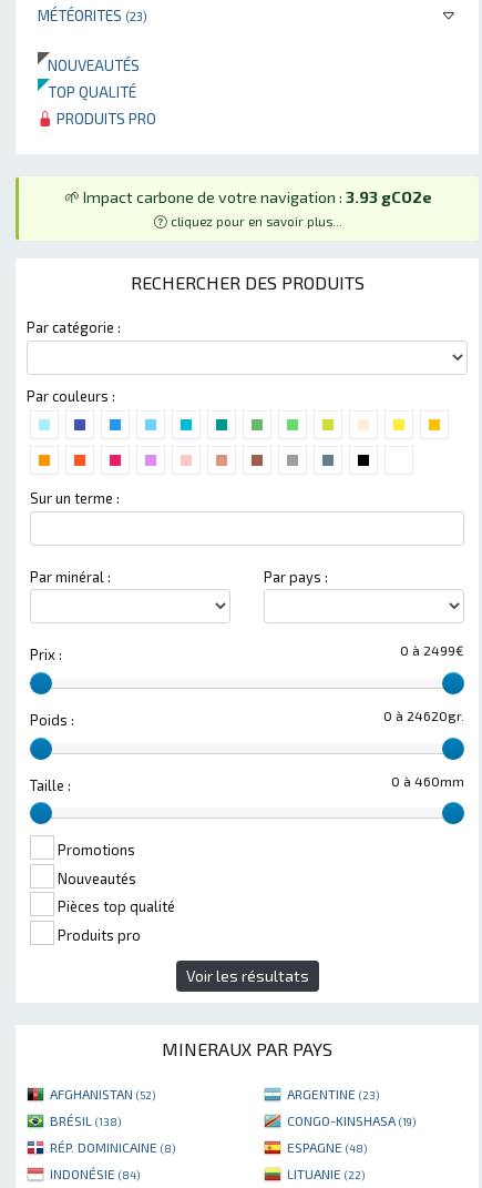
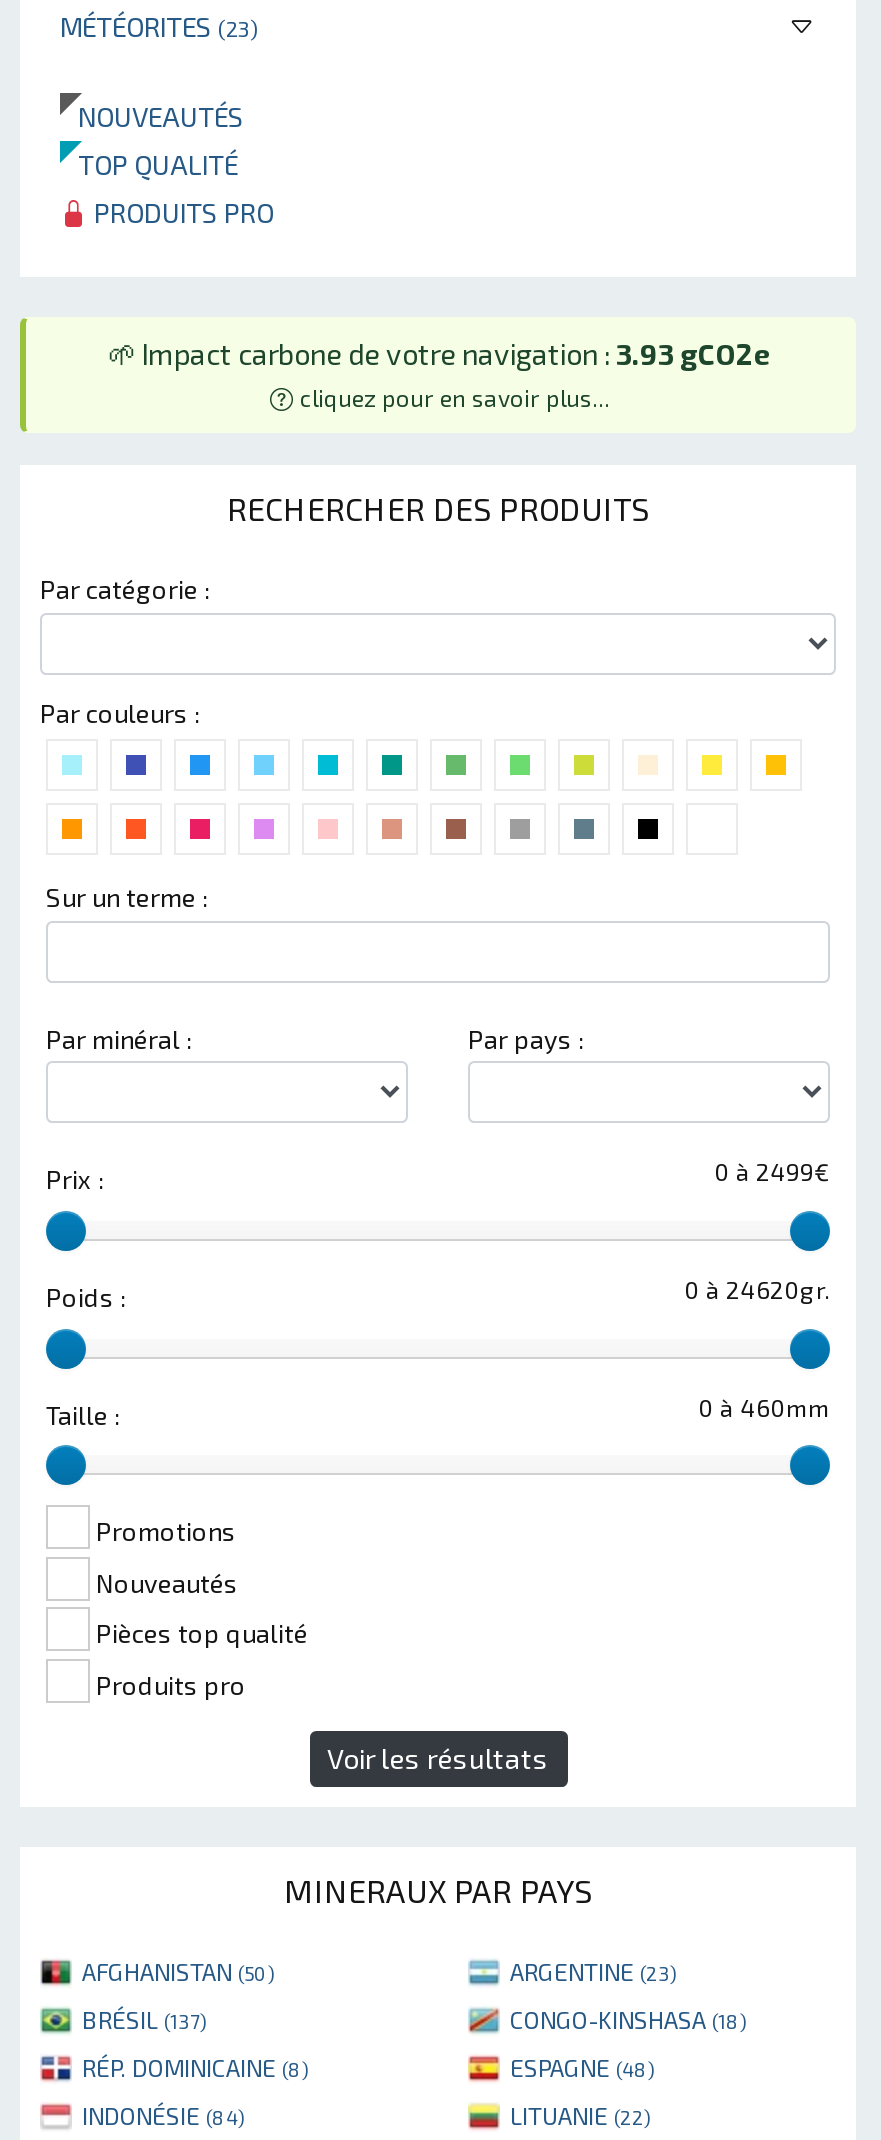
- AFGHANISTAN (52)
+ AFGHANISTAN (50)

- BRÉSIL (138)
+ BRÉSIL (137)

- CONGO-KINSHASA (19)
+ CONGO-KINSHASA (18)
